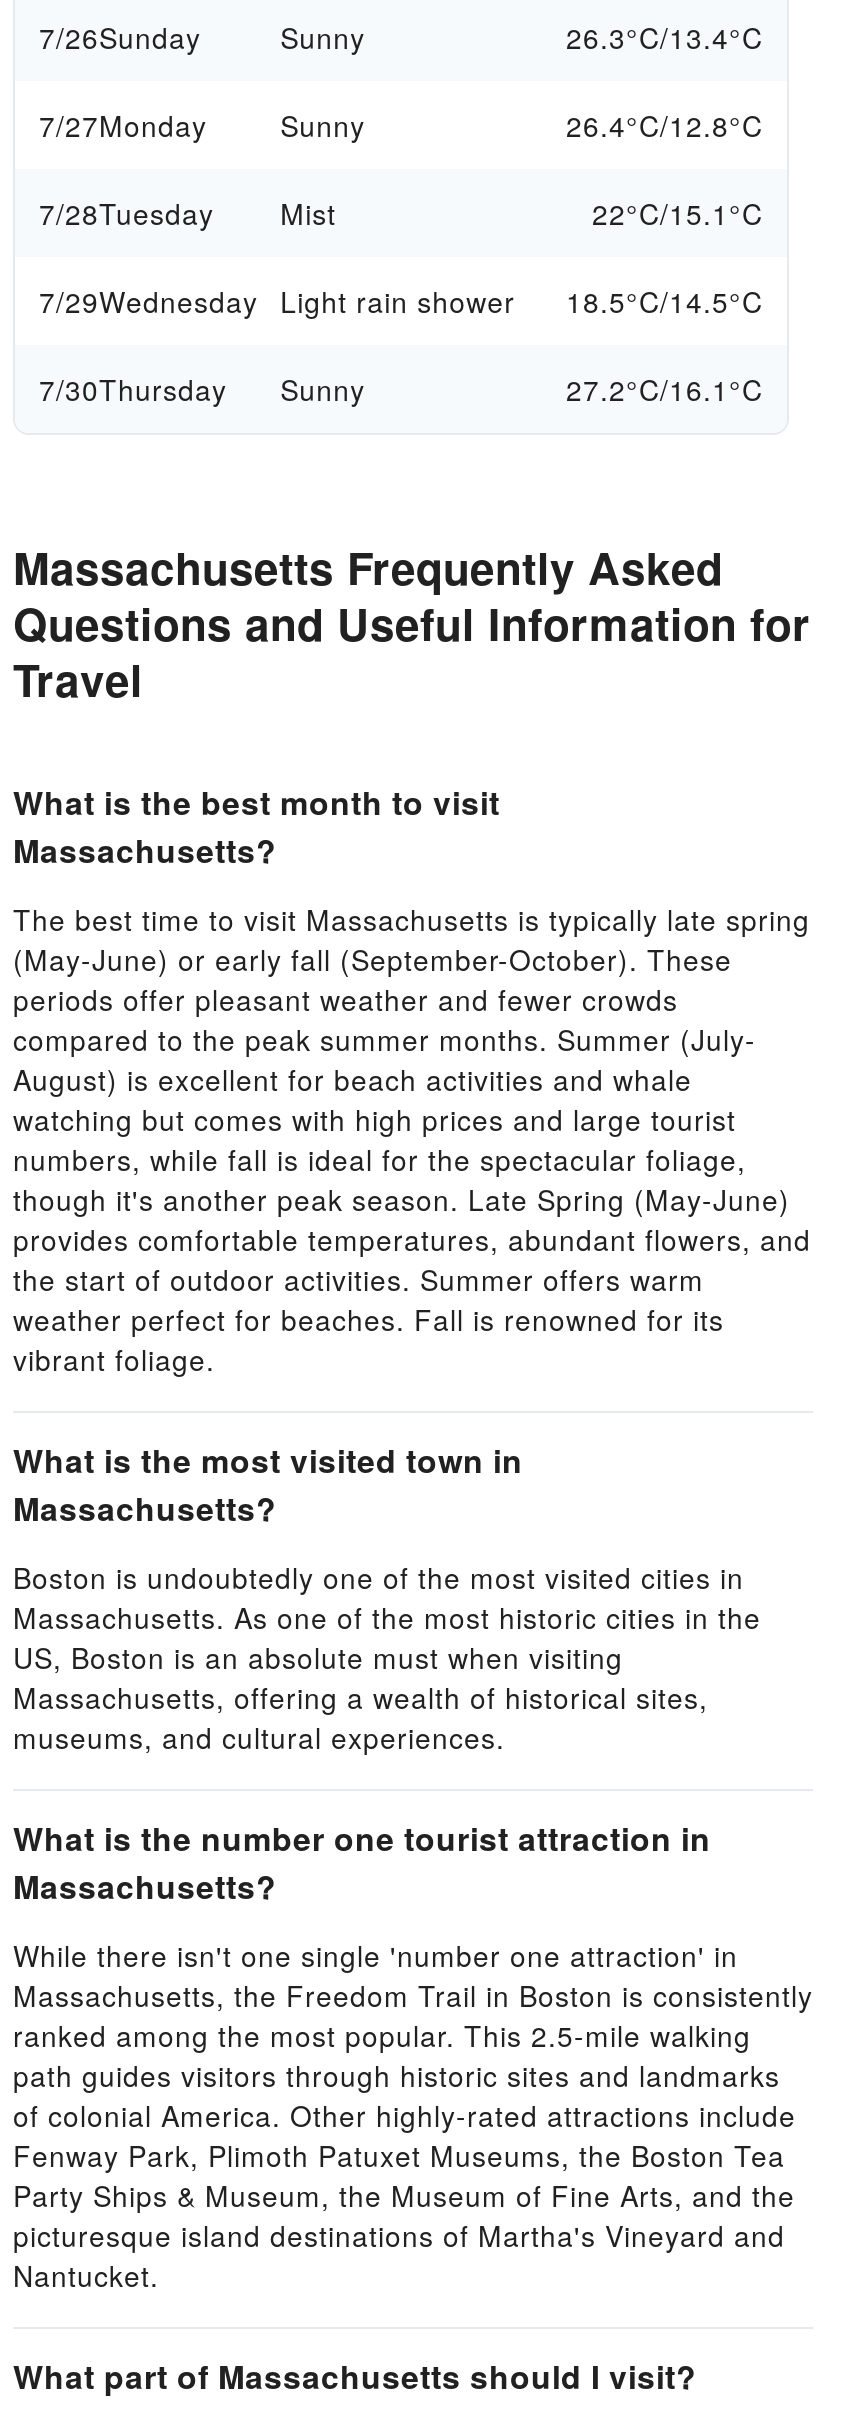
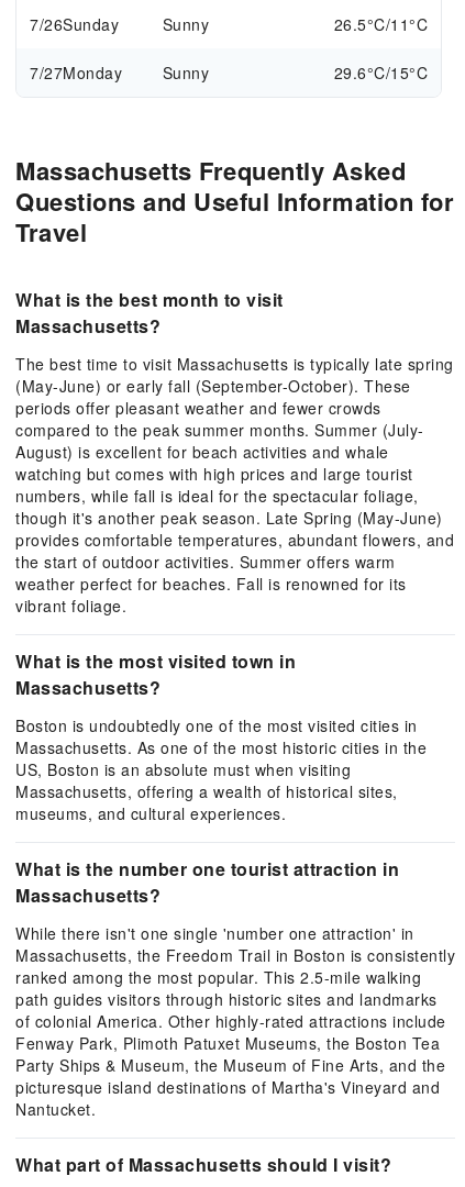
- 26.3°C/13.4°C
+ 26.5°C/11°C

- 26.4°C/12.8°C
- 7/28Tuesday
- Mist
- 22°C/15.1°C
- 7/29Wednesday Light rain shower
- 18.5°C/14.5°C
- 7/30Thursday
- Sunny
- 27.2°C/16.1°C
+ 29.6°C/15°C
